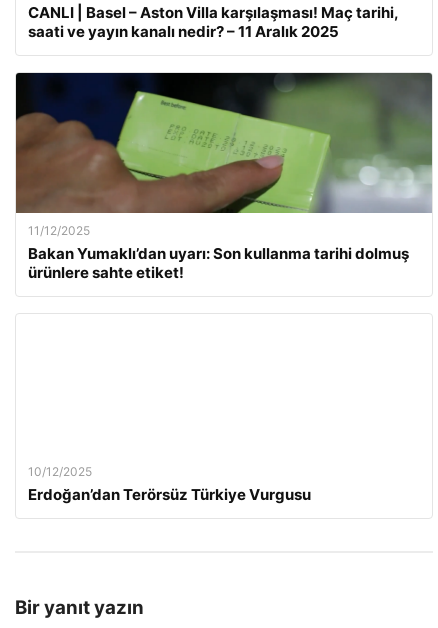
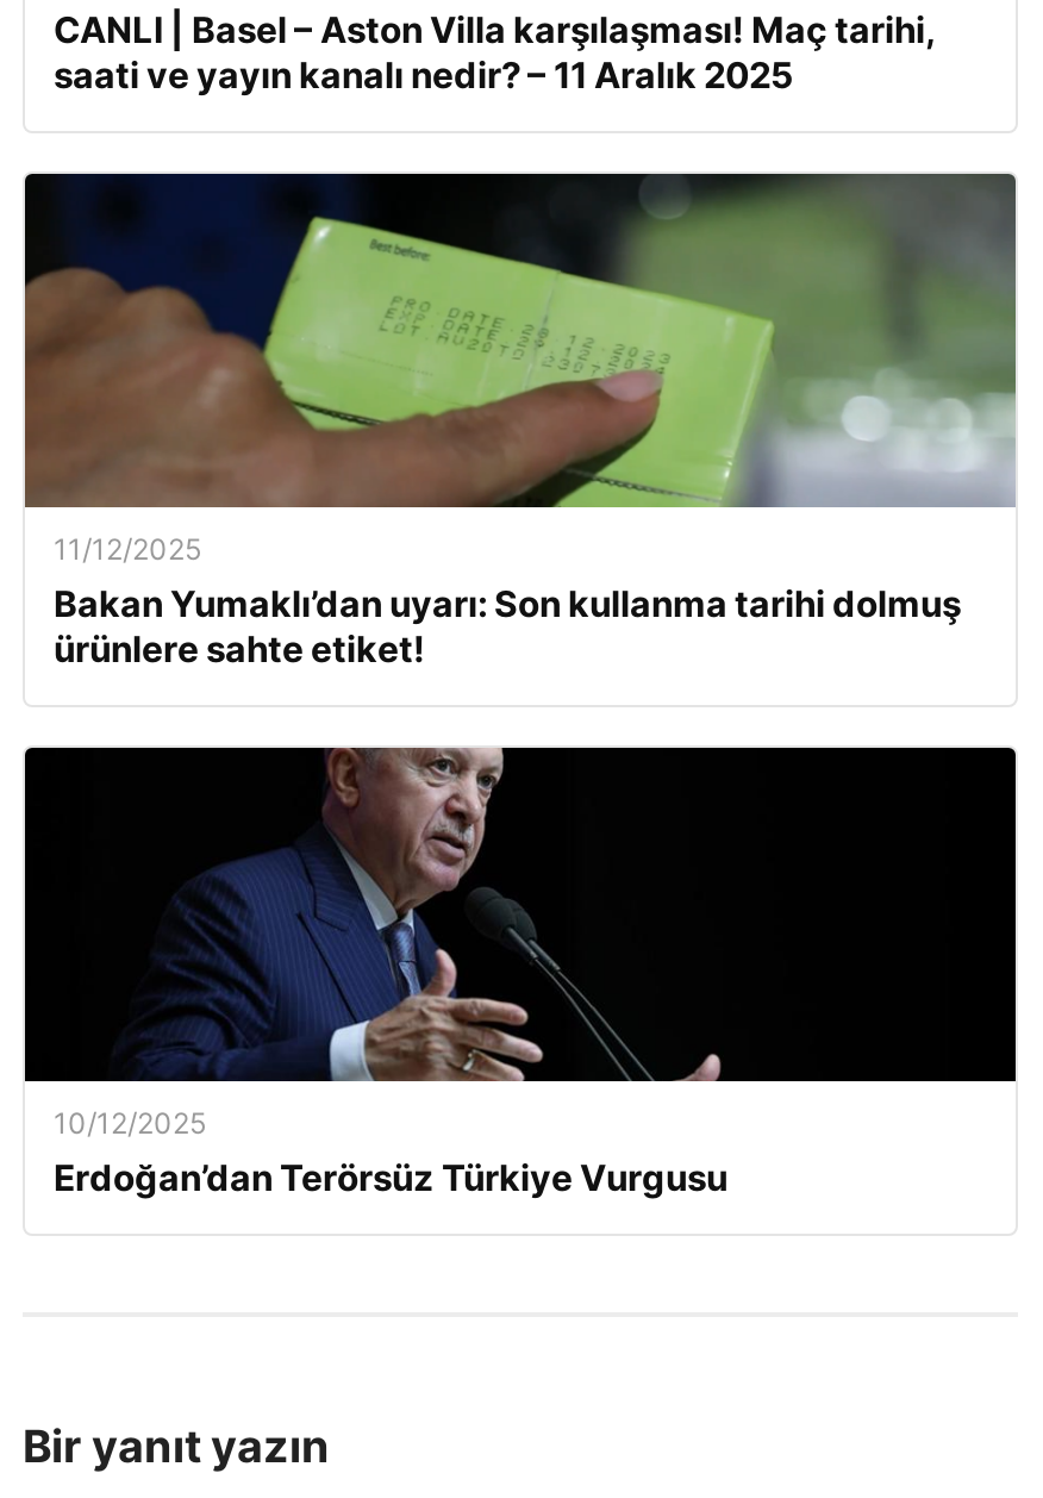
+ [image]
